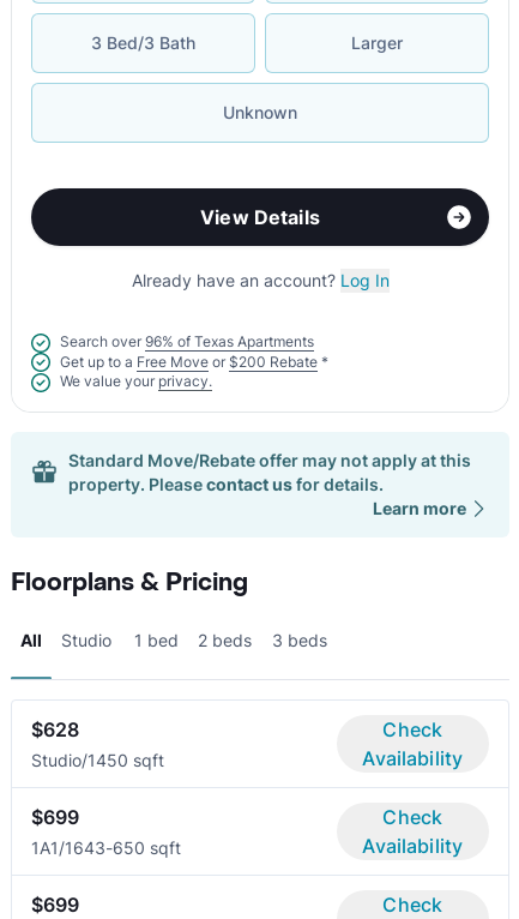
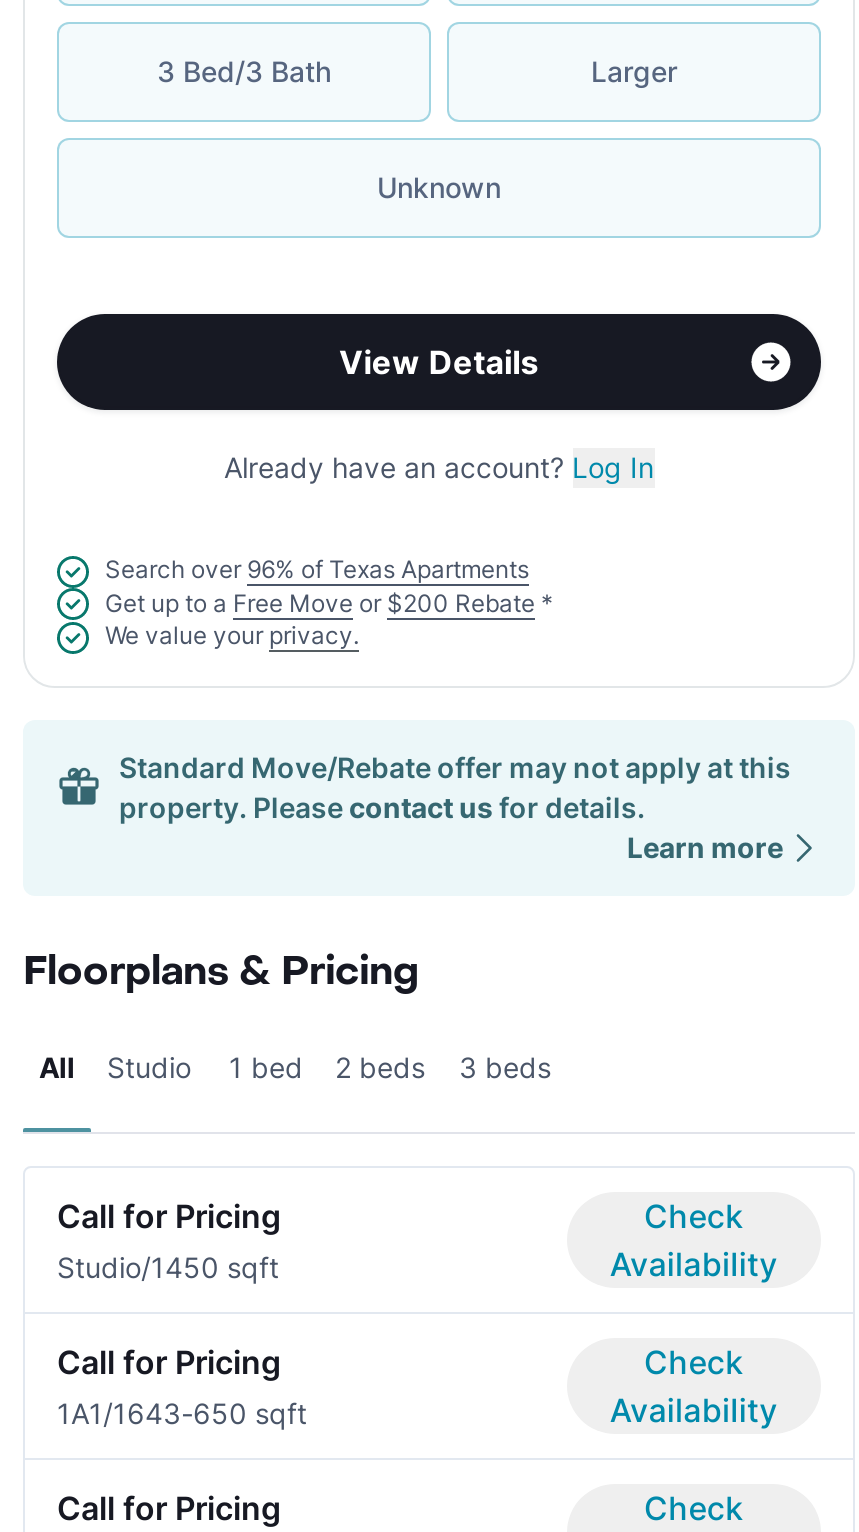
- $628
+ Call for Pricing

- $699
+ Call for Pricing

- $699
+ Call for Pricing
